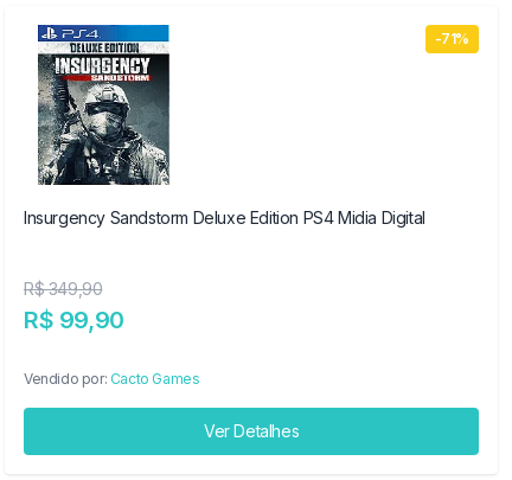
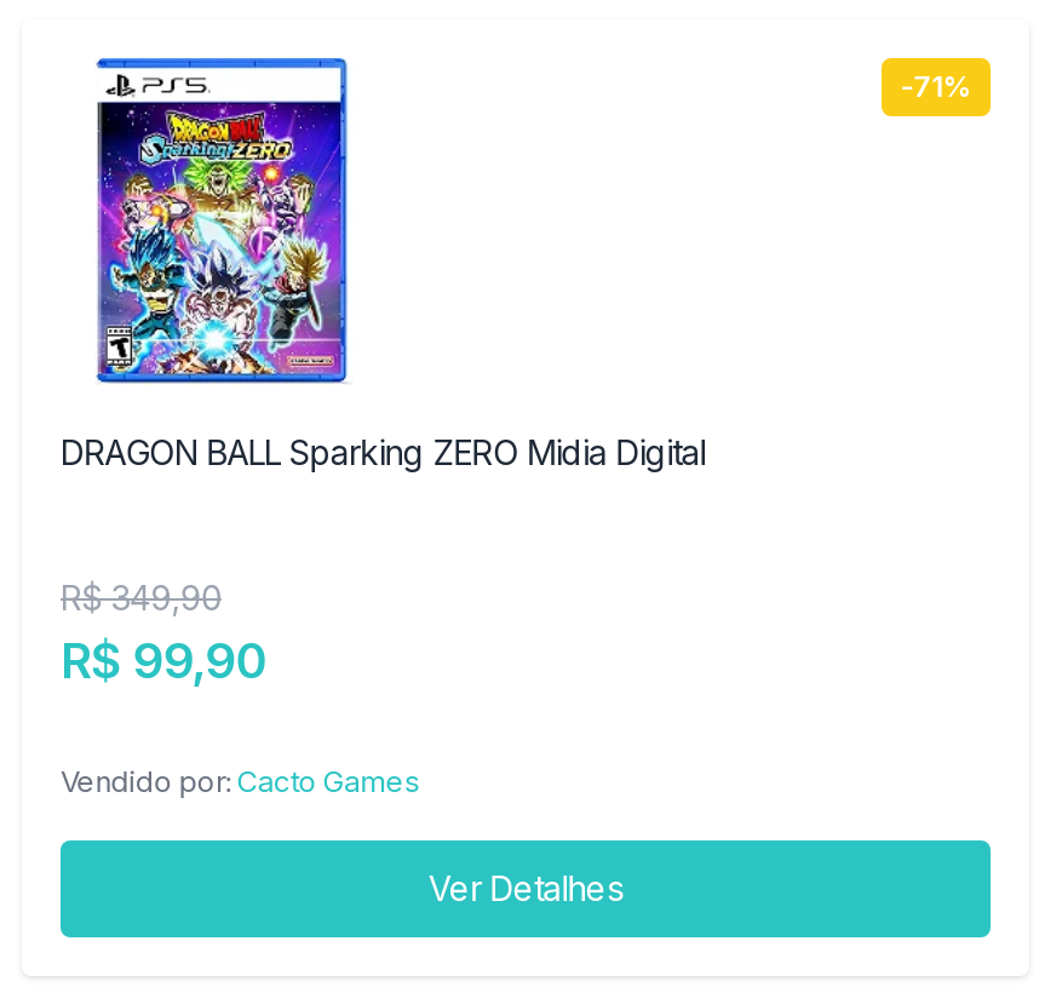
- [image]
- Insurgency Sandstorm Deluxe Edition PS4 Midia Digital
+ [image]
+ DRAGON BALL Sparking ZERO Midia Digital
